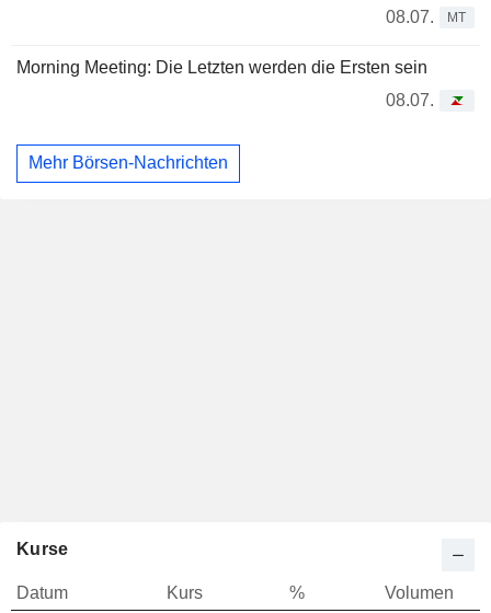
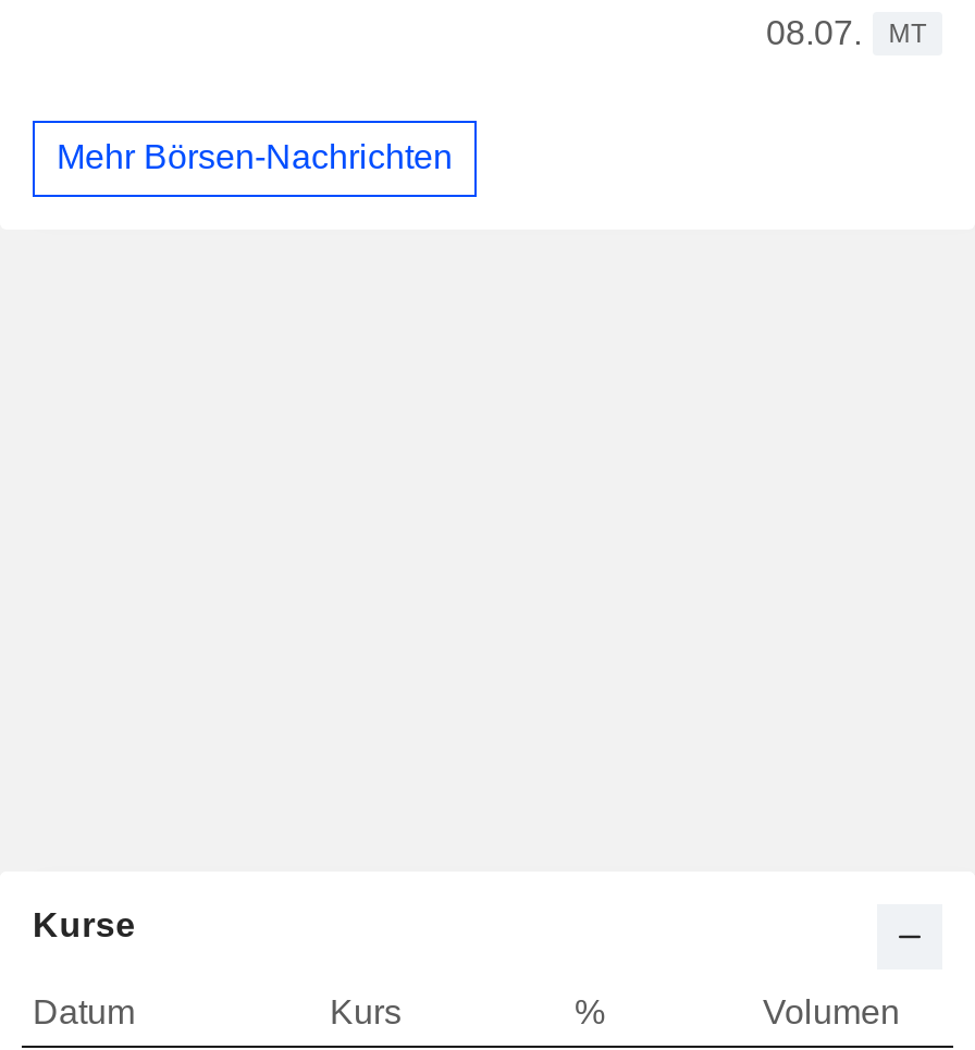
- Morning Meeting: Die Letzten werden die Ersten sein
- 08.07.
